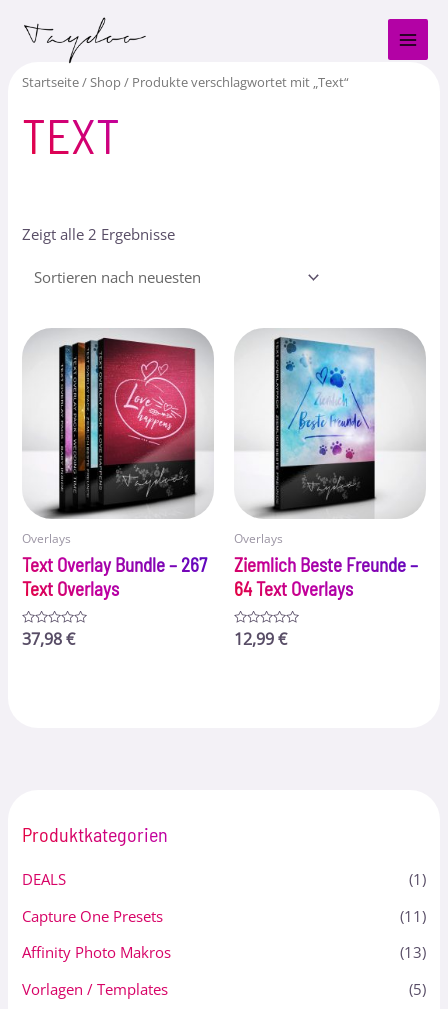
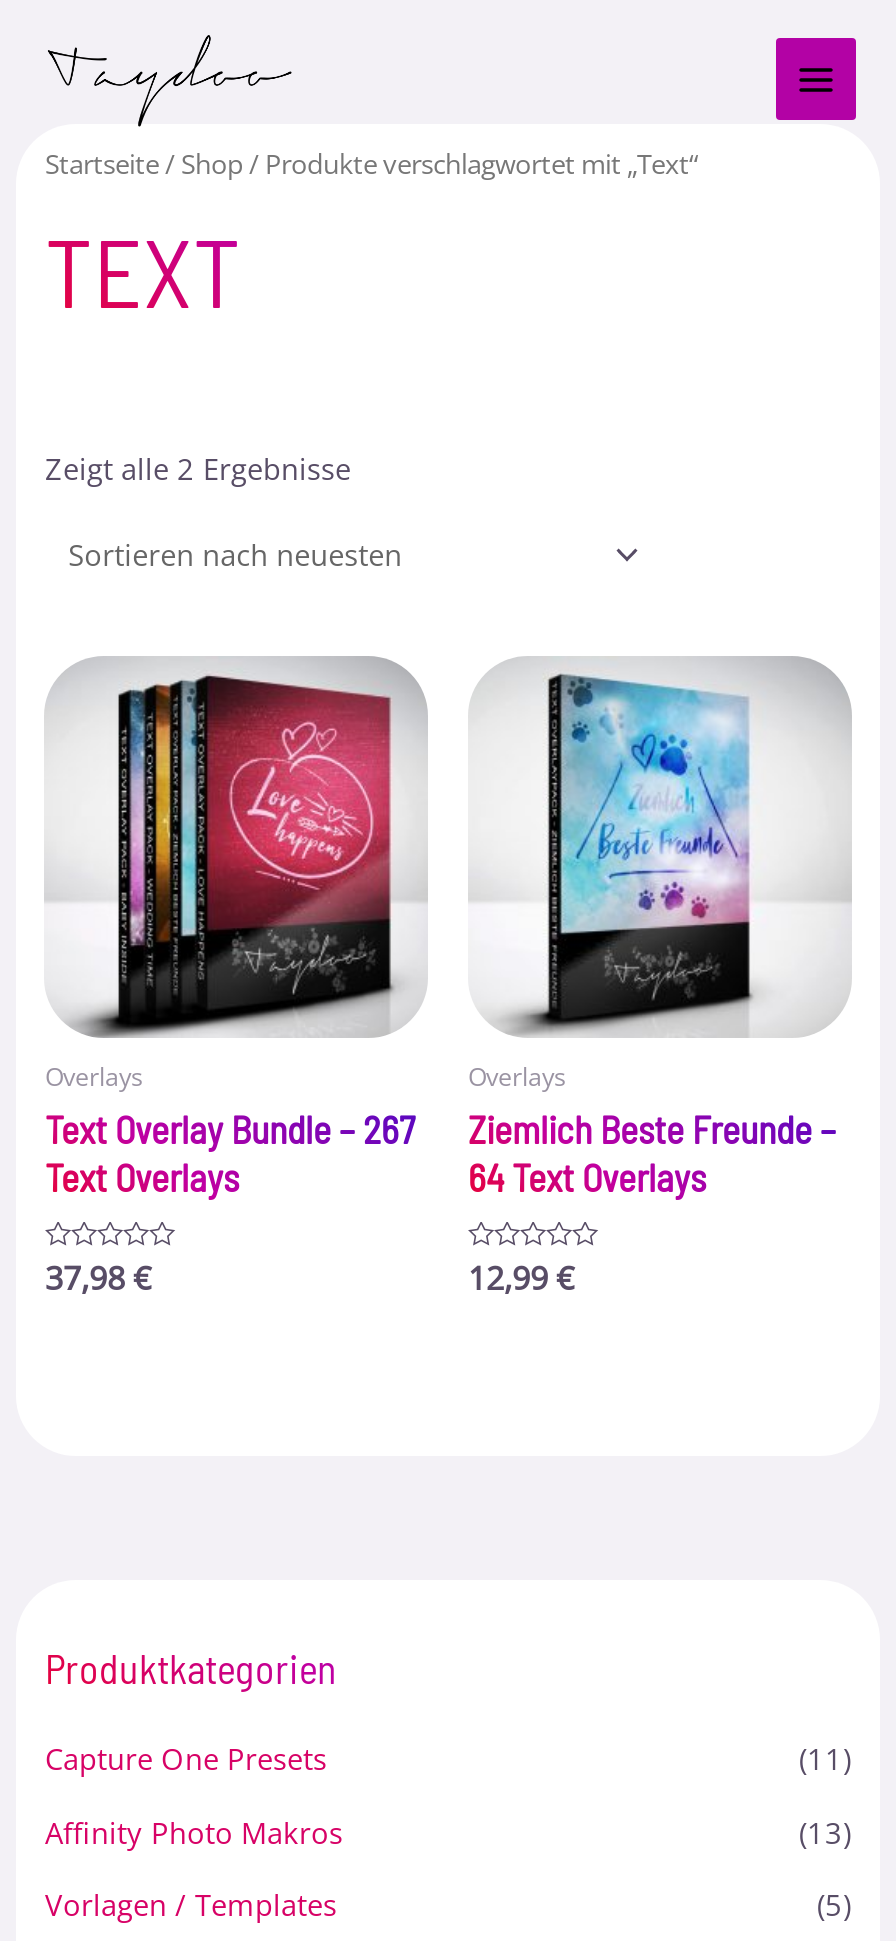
- DEALS
- (1)
